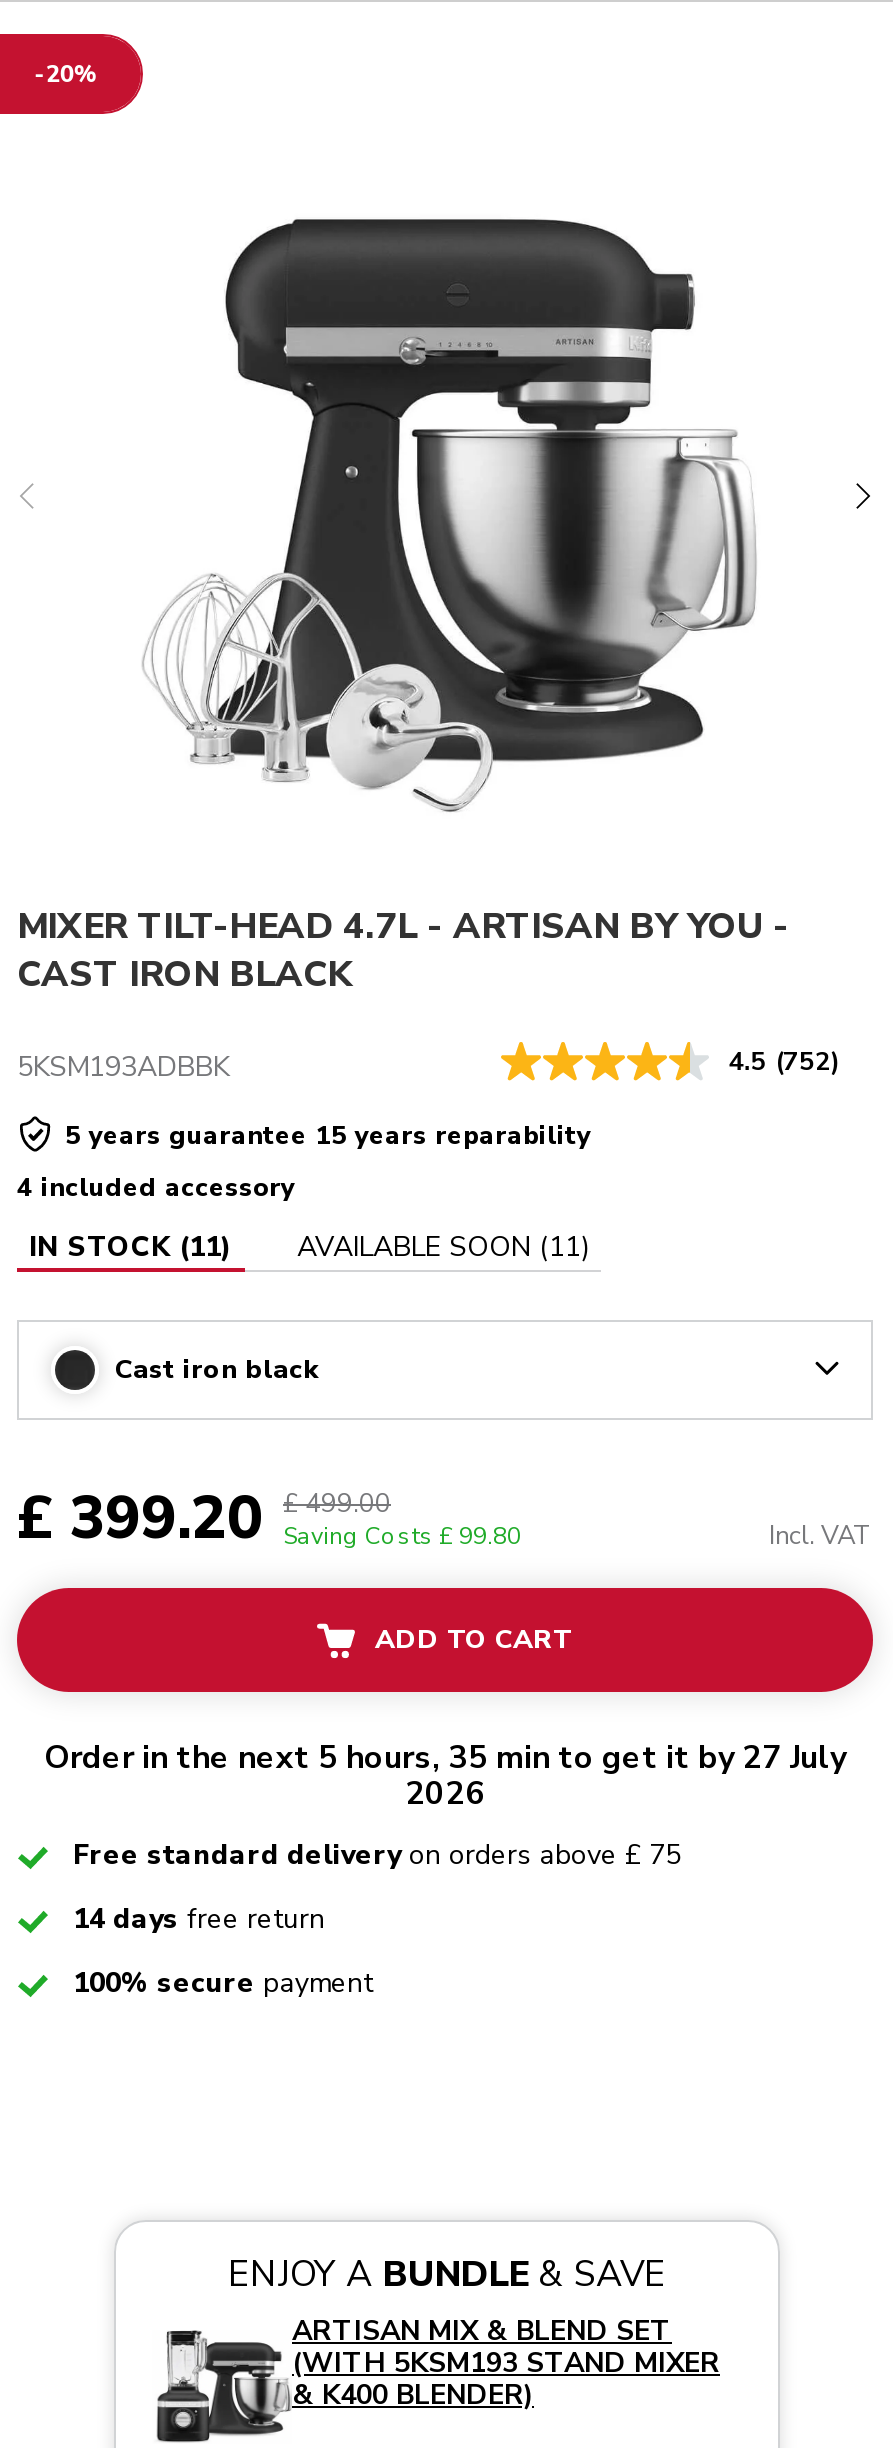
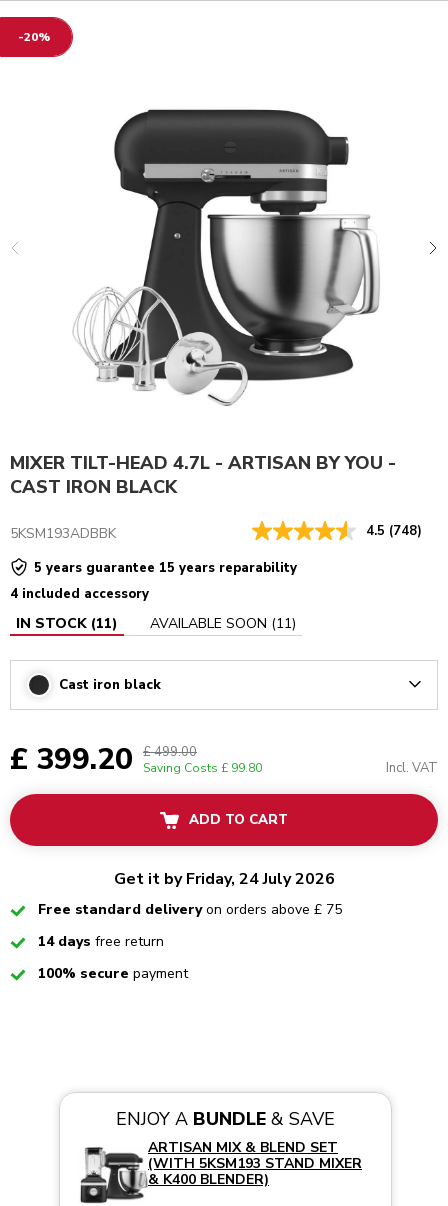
- 4.5 (752)
+ 4.5 (748)

- Order in the next 5 hours, 35 min to get it by 27 July
- 2026
+ Get it by Friday, 24 July 2026
